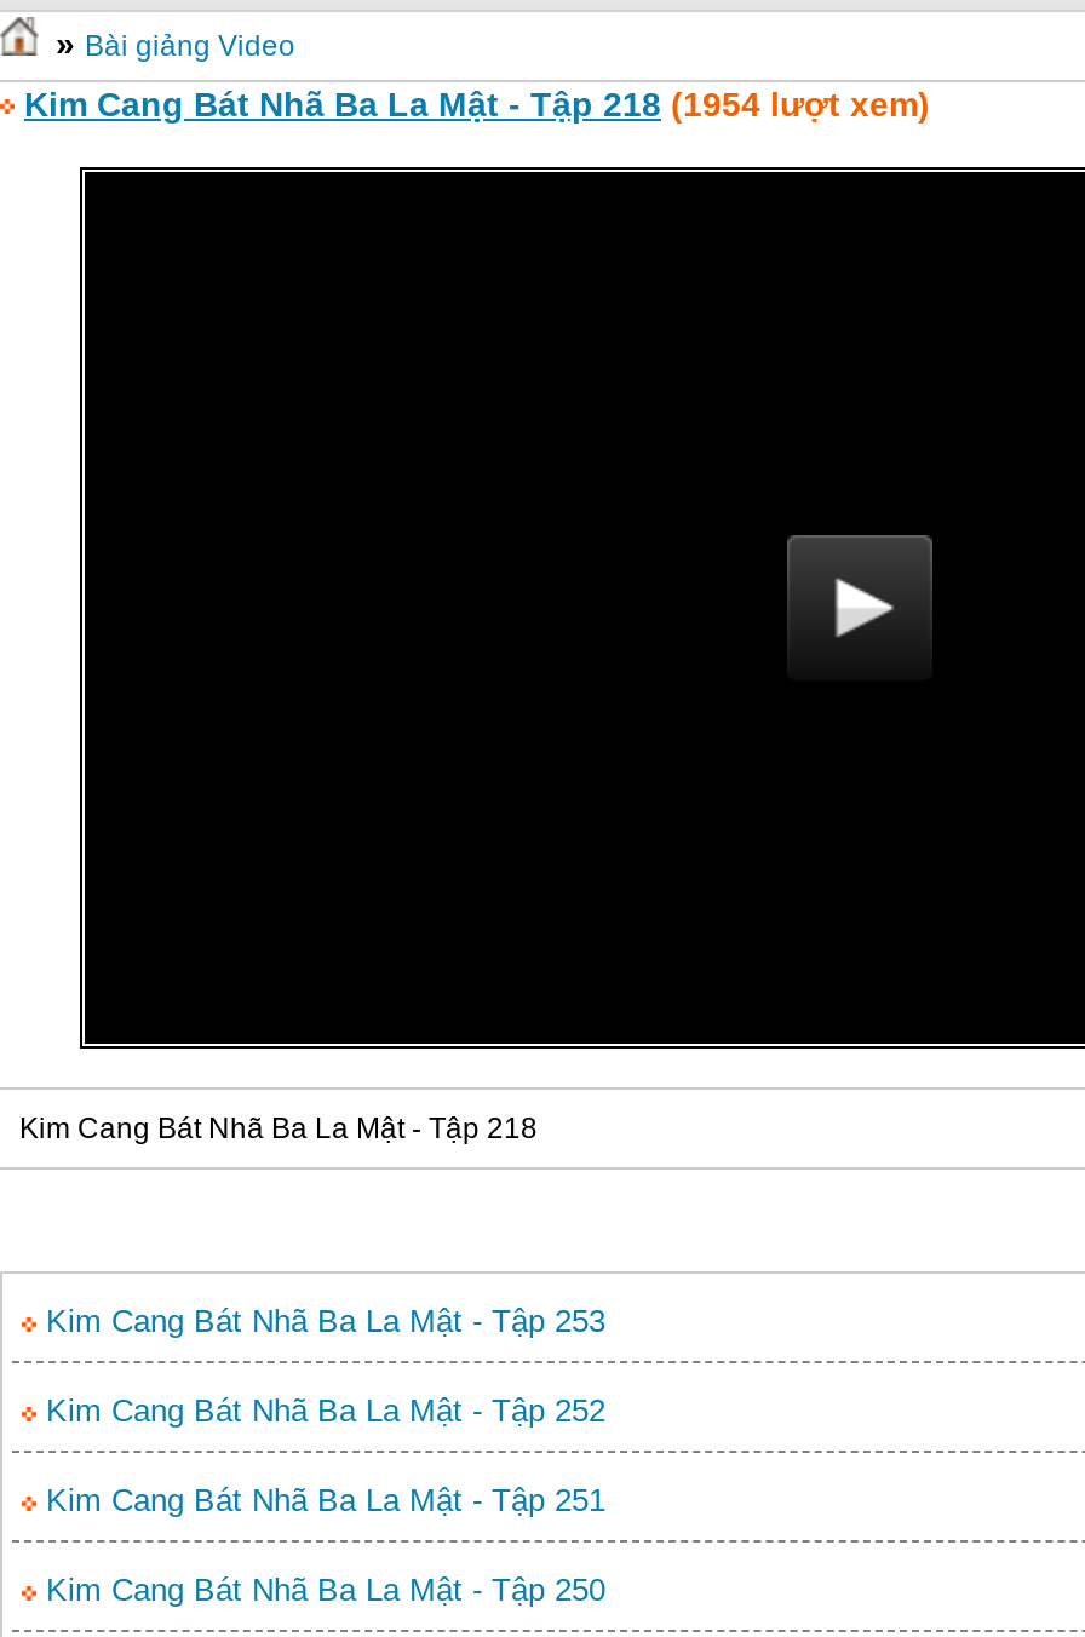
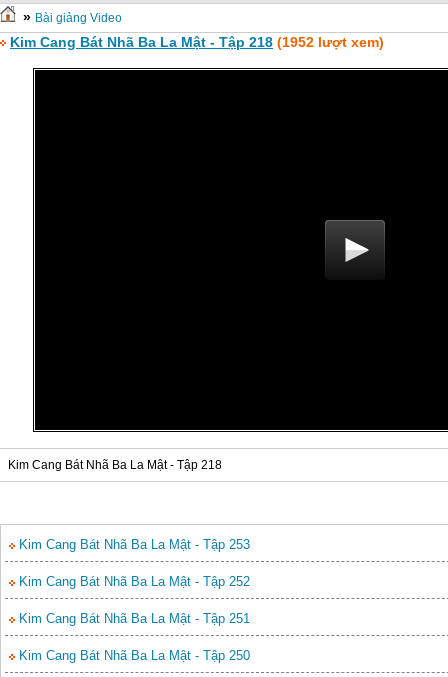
- Kim Cang Bát Nhã Ba La Mật - Tập 218 (1954 lượt xem)
+ Kim Cang Bát Nhã Ba La Mật - Tập 218 (1952 lượt xem)
